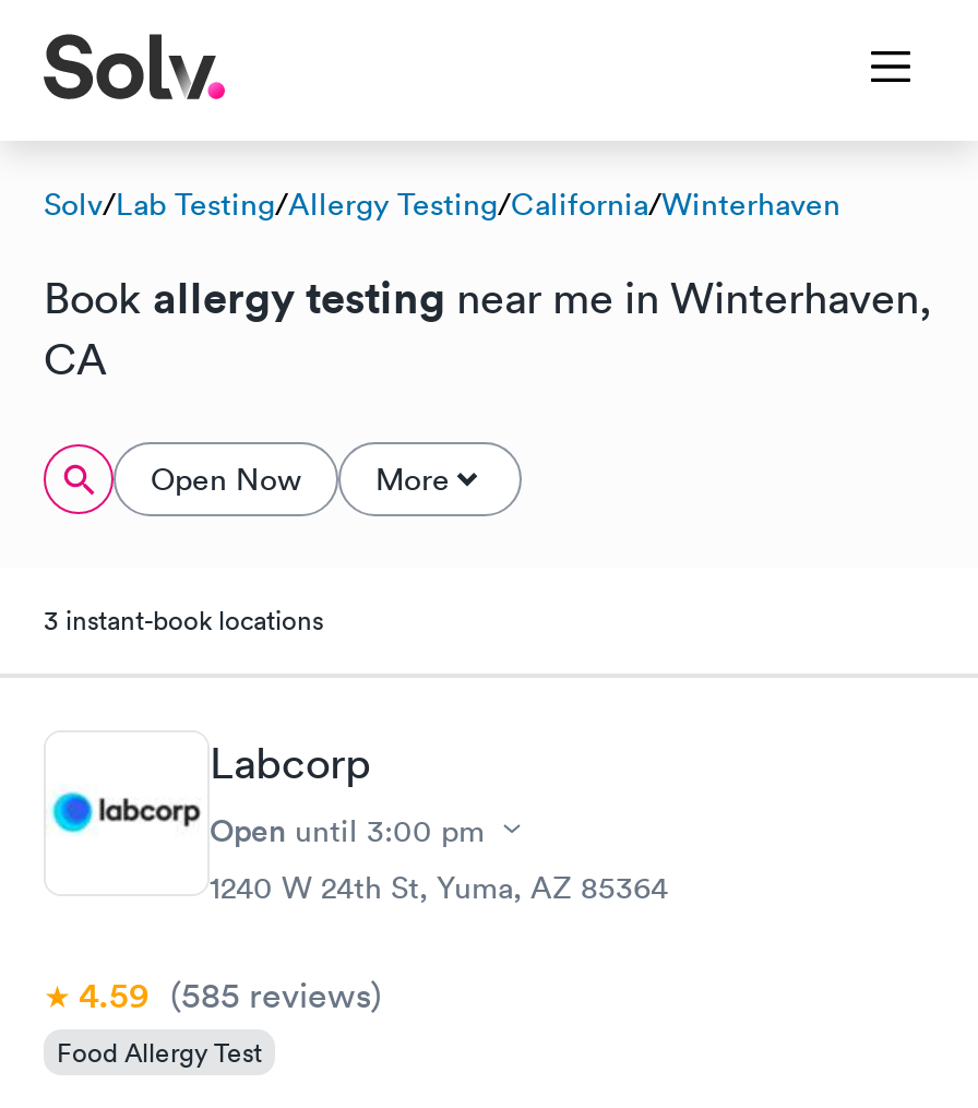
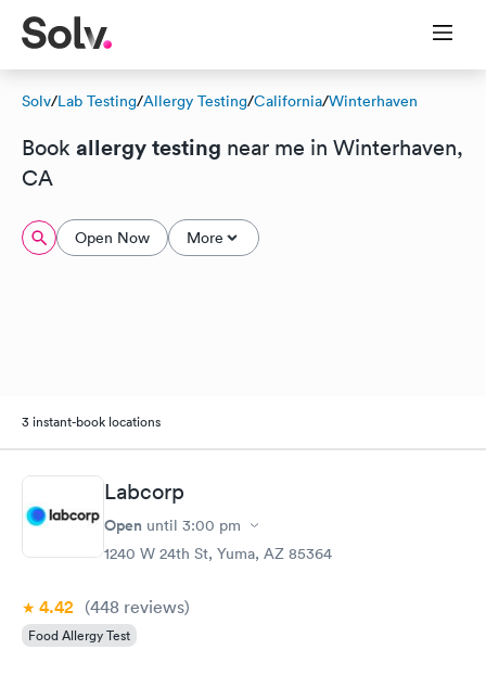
- 4.59 (585 reviews)
+ 4.42 (448 reviews)
